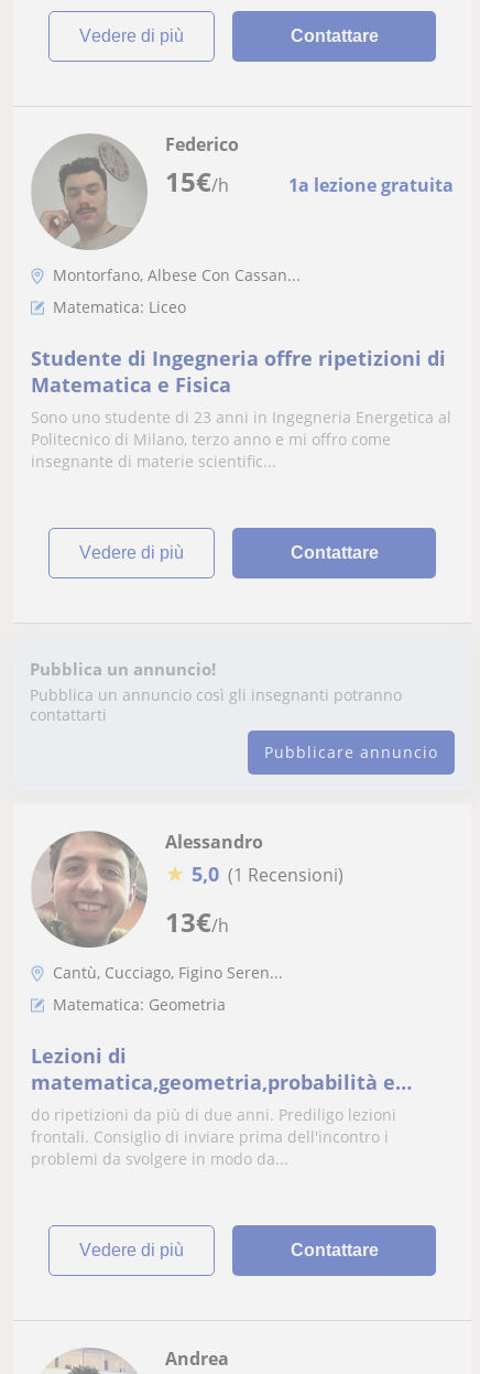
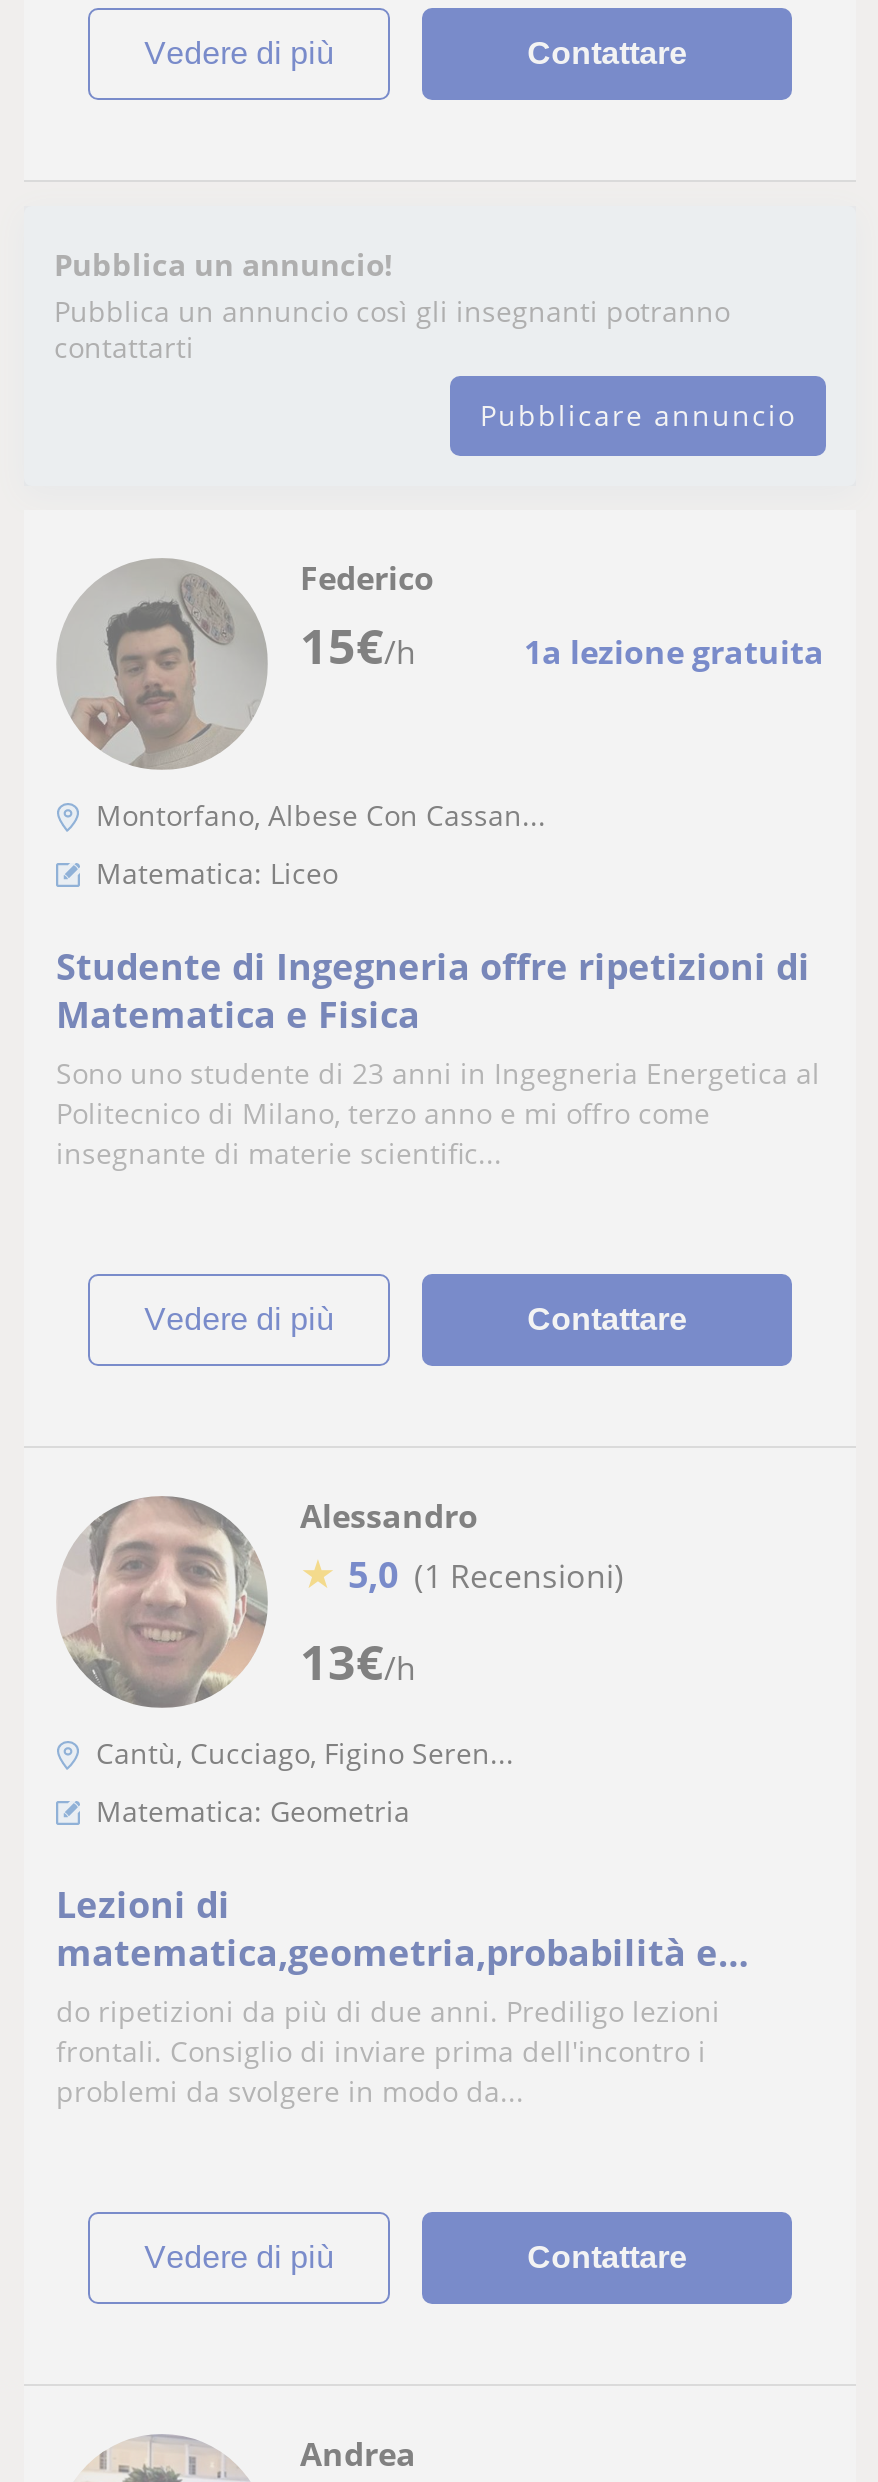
moved down: [image] | 15€/h | 1a lezione gratuita | ... | vedere di più | Contattare

moved up: Pubblica un annuncio! | Pubblica un annuncio così gli insegnanti potranno | contattarti | Pubblicare annuncio
